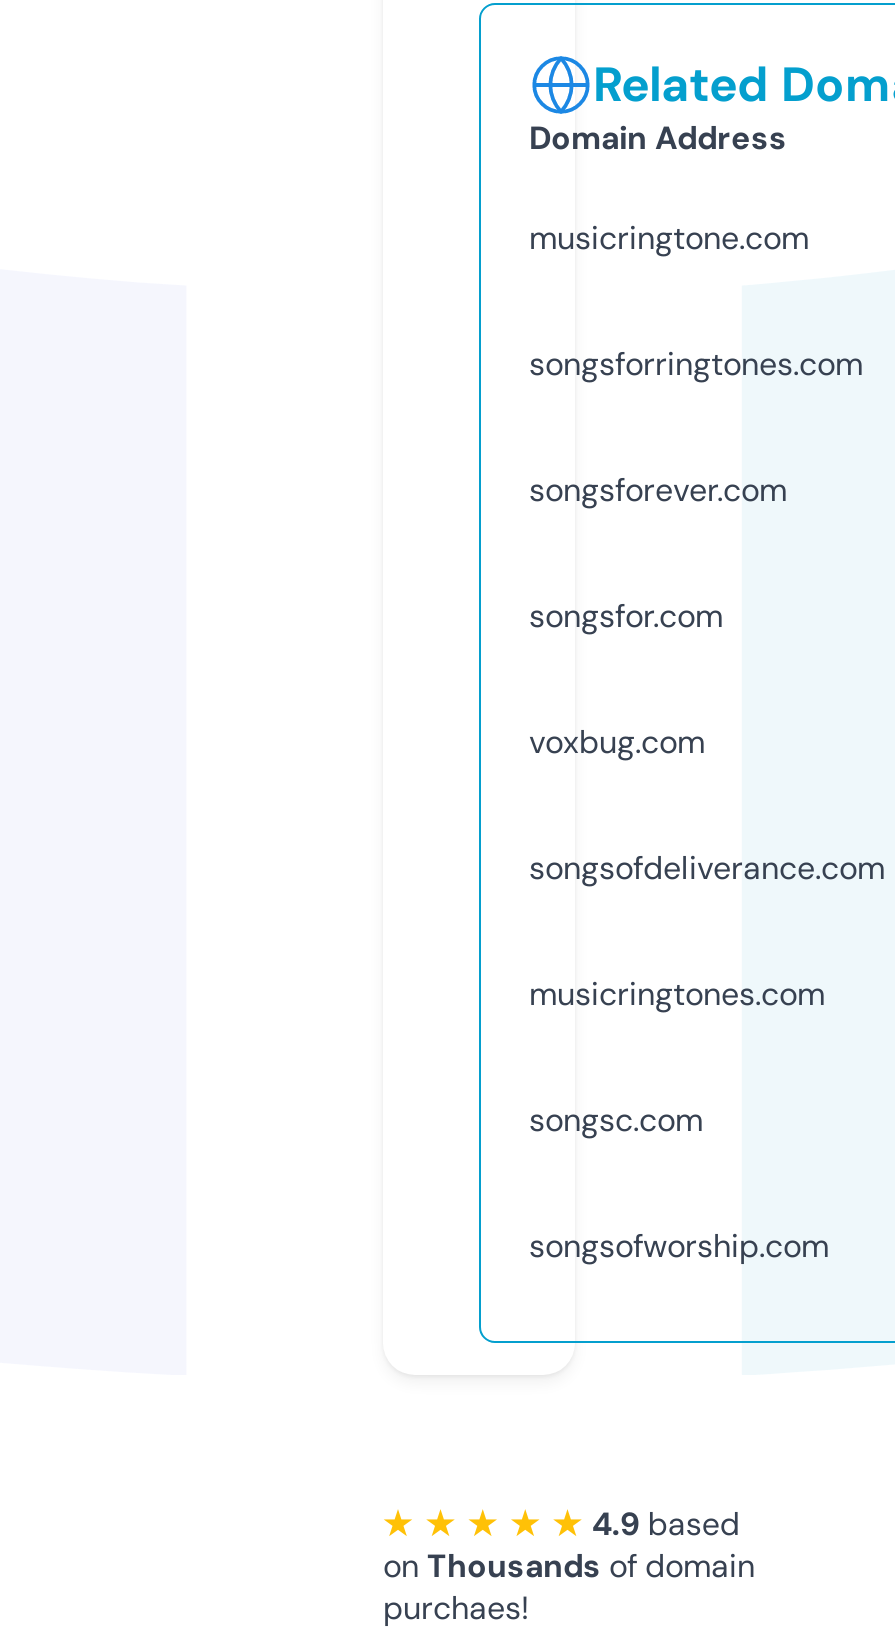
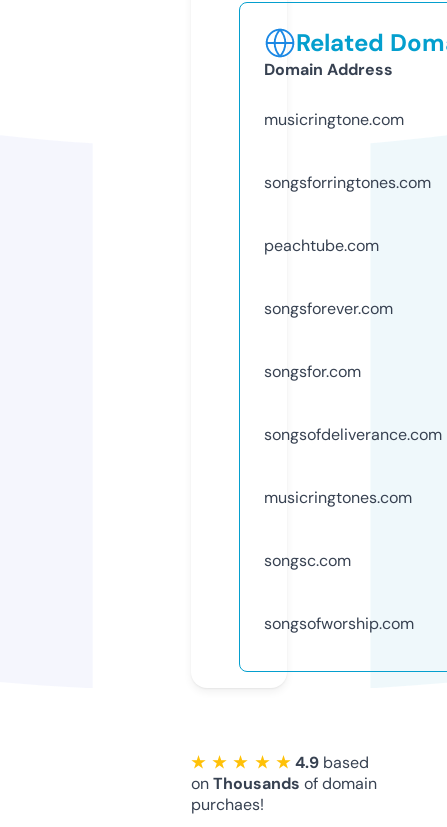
+ peachtube.com

moved down: songsforever.com | songsfor.com

- voxbug.com
